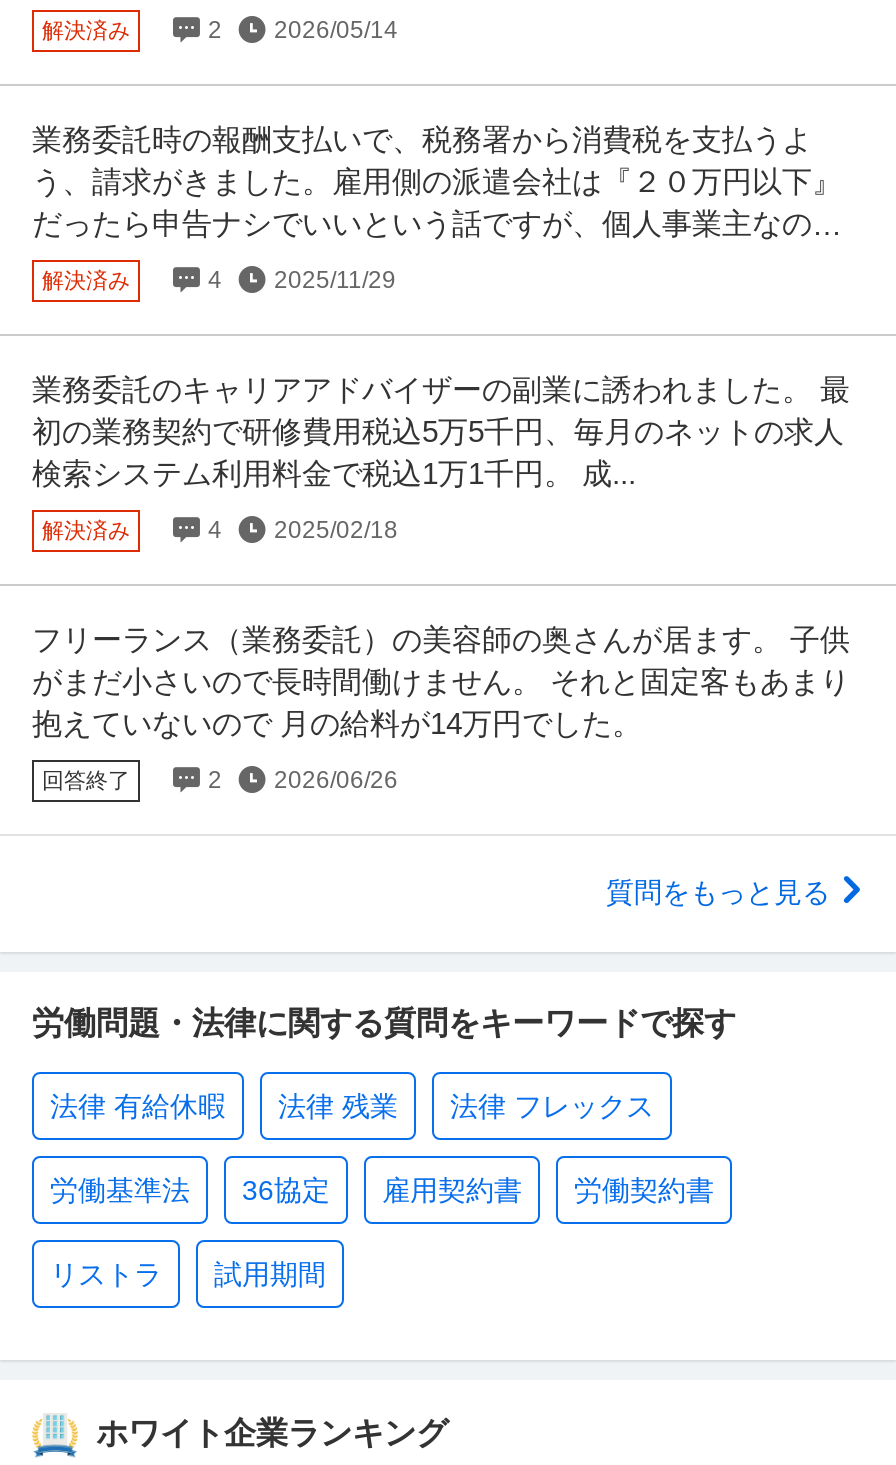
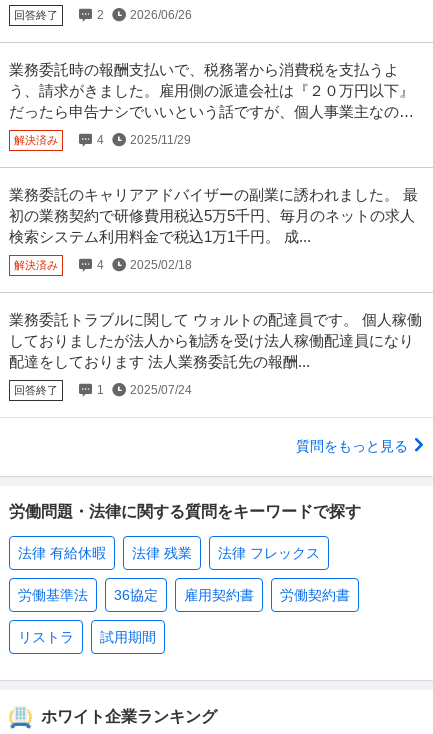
- 解決済み
+ 回答終了

- 2 2026/05/14
+ 2 2026/06/26

- フリーランス（業務委託）の美容師の奥さんが居ます。 子供
- がまだ小さいので長時間働けません。 それと固定客もあまり
- 抱えていないので 月の給料が14万円でした。
+ 業務委託トラブルに関して ウォルトの配達員です。 個人稼働
+ しておりましたが法人から勧誘を受け法人稼働配達員になり
+ 配達をしております 法人業務委託先の報酬...

- 2
+ 1

- 2026/06/26
+ 2025/07/24
